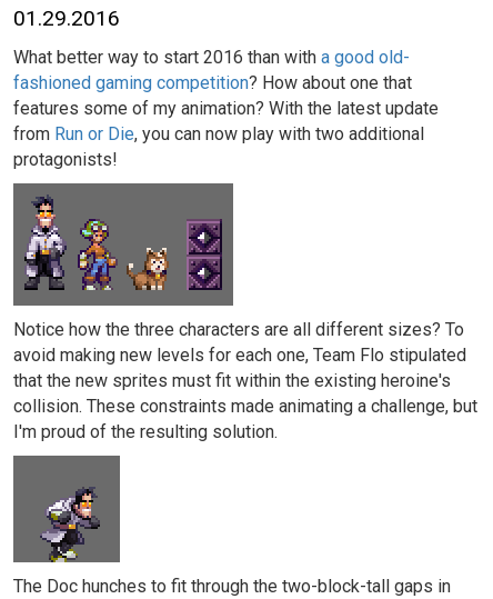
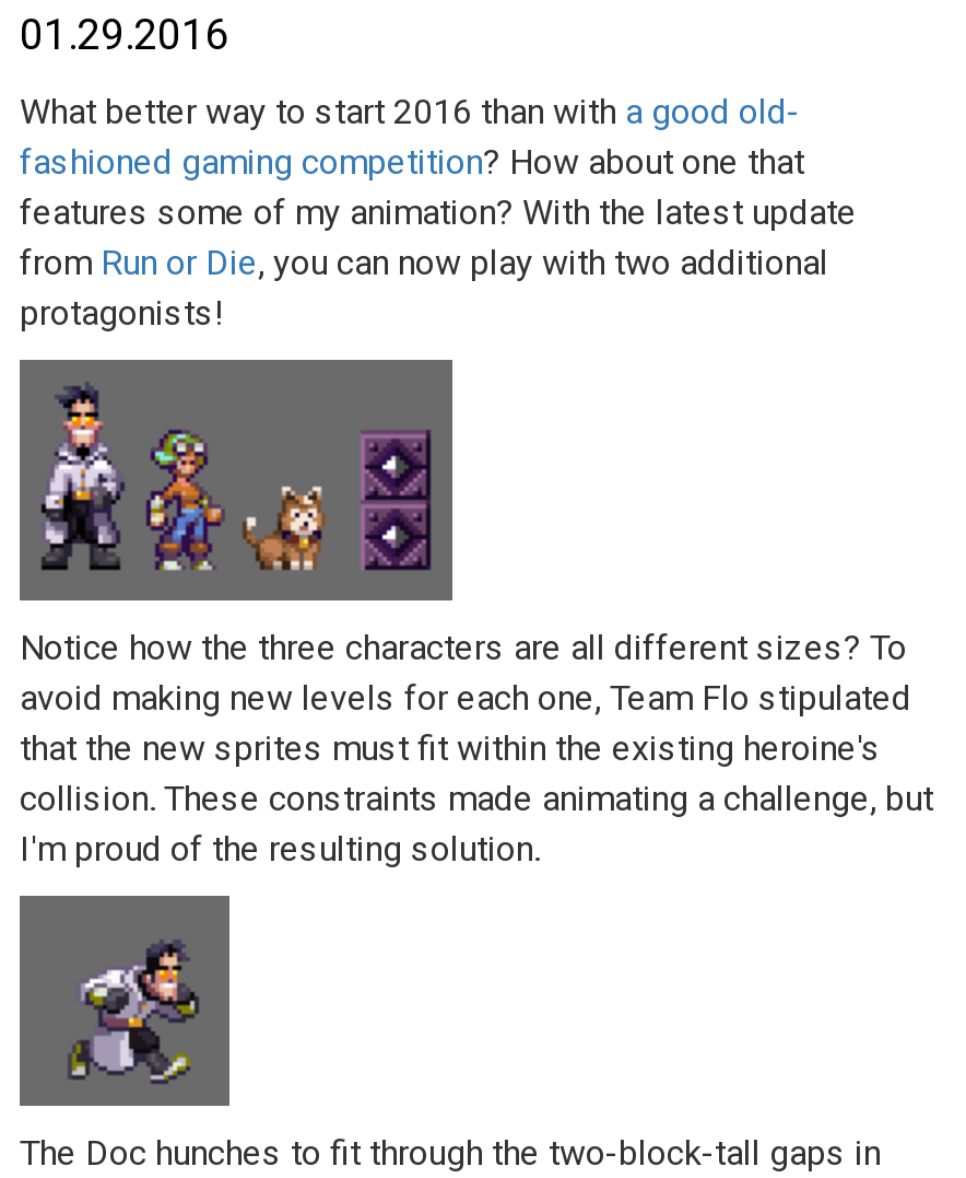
- [image]
+ [image]
